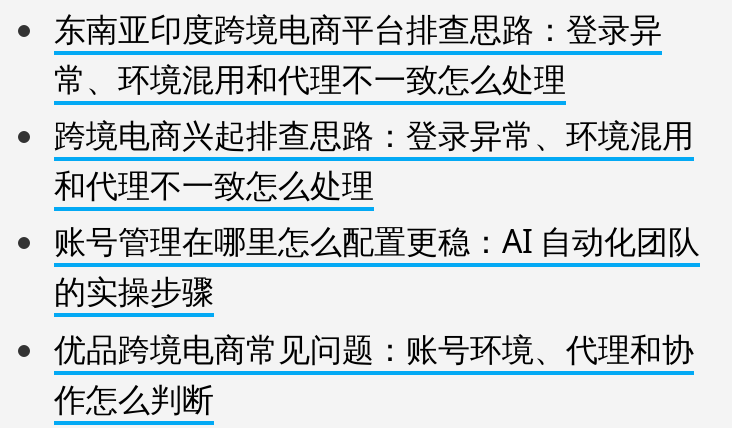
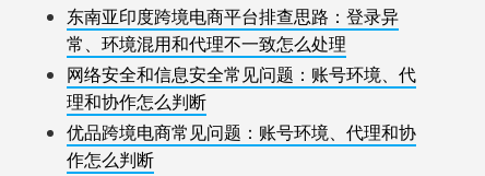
- 跨境电商兴起排查思路：登录异常、环境混用
- 和代理不一致怎么处理
- 账号管理在哪里怎么配置更稳：AI 自动化团队
- 的实操步骤
+ 网络安全和信息安全常见问题：账号环境、代
+ 理和协作怎么判断
